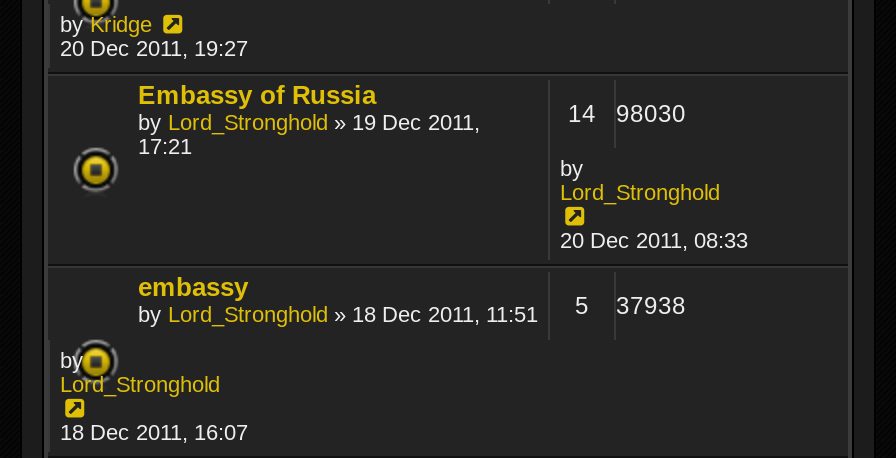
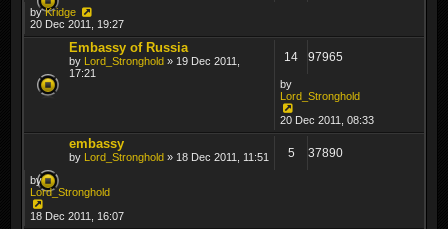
- 14 98030
+ 14 97965

- by Lord_Stronghold» 18 Dec 2011, 11:51 5 37938
+ by Lord_Stronghold» 18 Dec 2011, 11:51 5 37890
